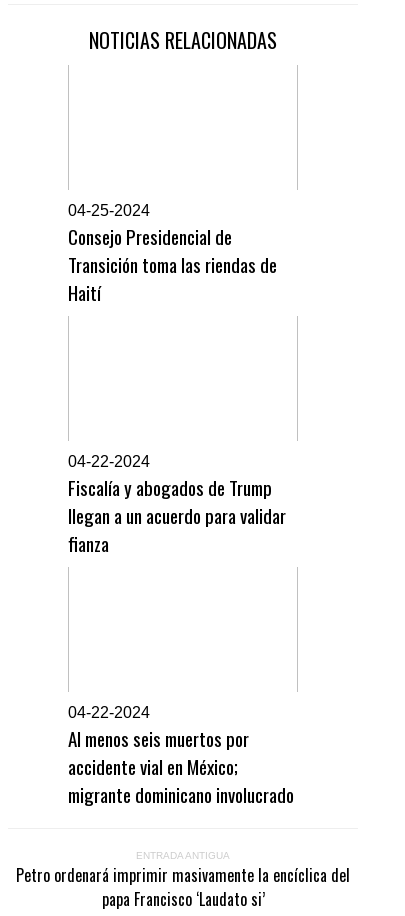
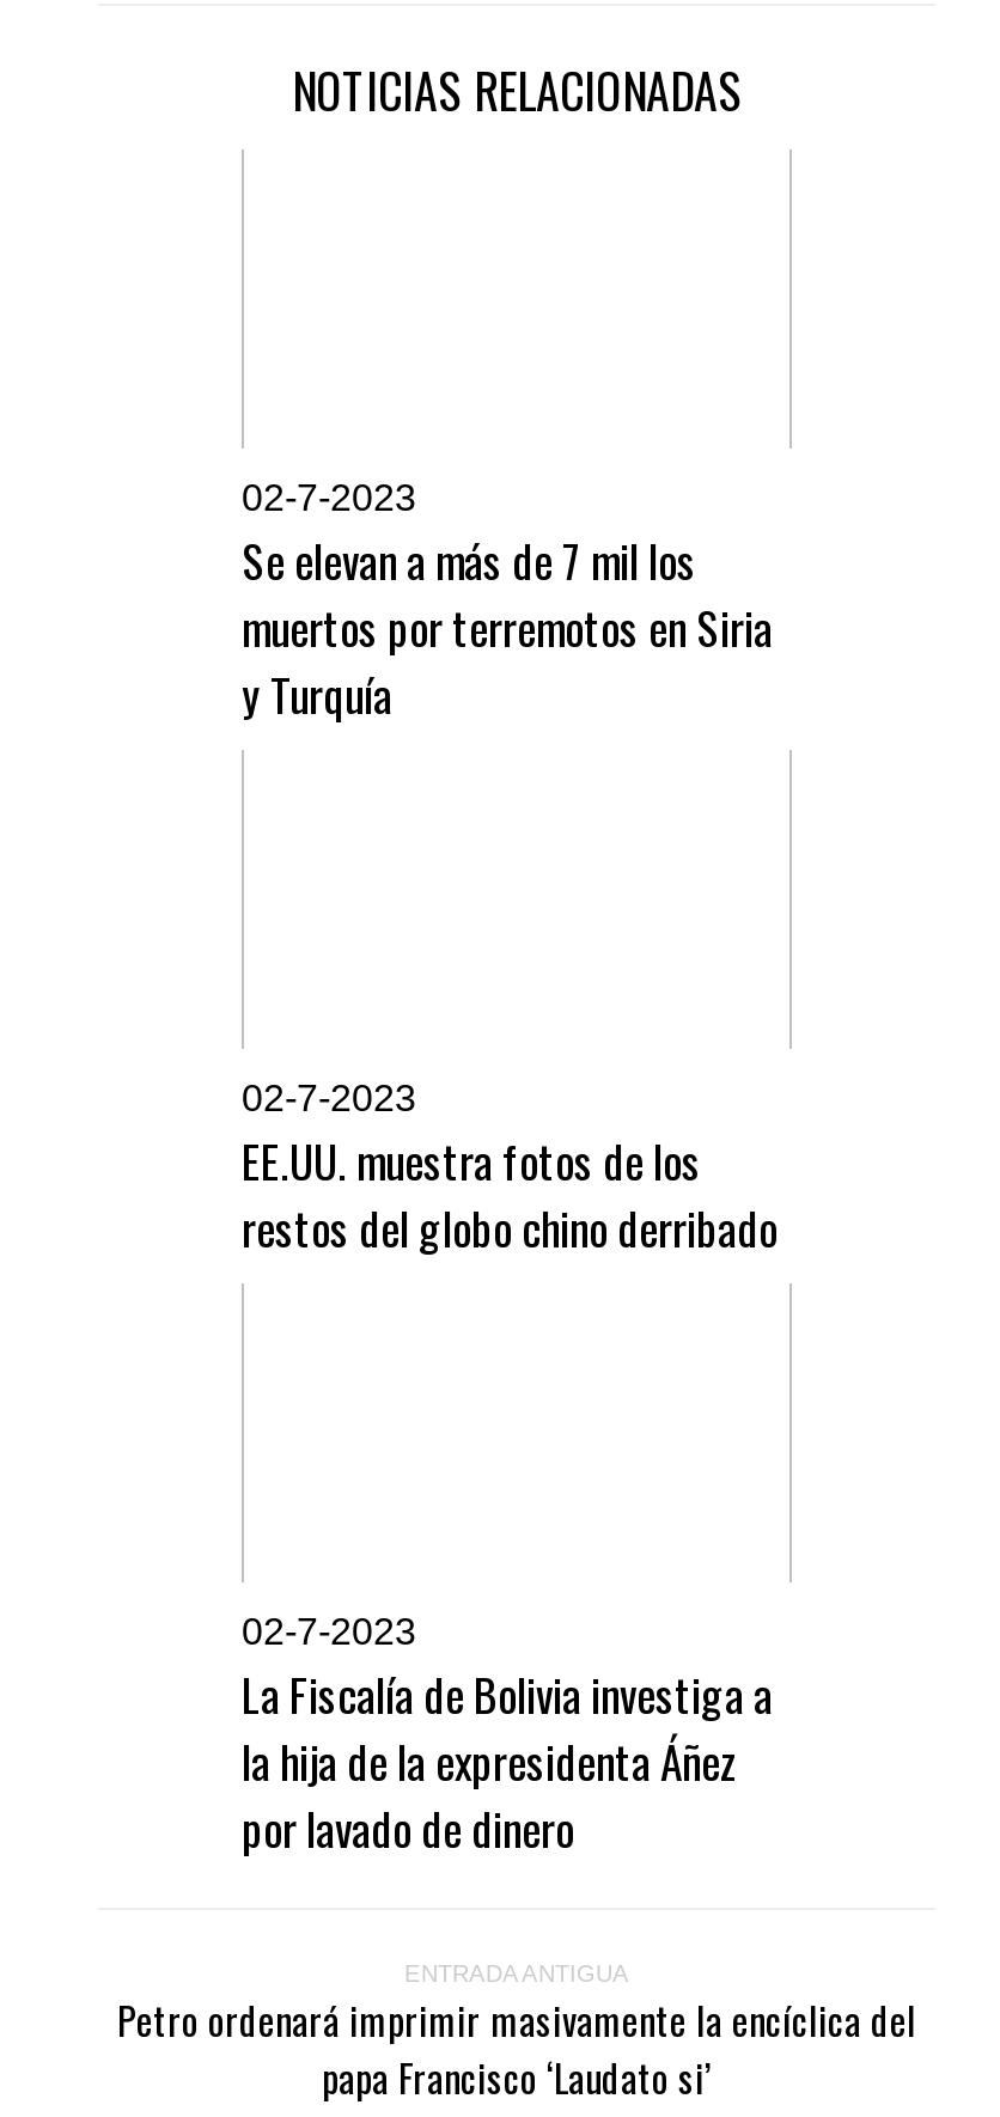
- 04-25-2024
- Consejo Presidencial de
- Transición toma las riendas de
- Haití
+ 02-7-2023
+ Se elevan a más de 7 mil los
+ muertos por terremotos en Siria
+ y Turquía

- 04-22-2024
- Fiscalía y abogados de Trump
- llegan a un acuerdo para validar
- fianza
+ 02-7-2023
+ EE.UU. muestra fotos de los
+ restos del globo chino derribado

- 04-22-2024
- Al menos seis muertos por
- accidente vial en México;
- migrante dominicano involucrado
+ 02-7-2023
+ La Fiscalía de Bolivia investiga a
+ la hija de la expresidenta Áñez
+ por lavado de dinero
